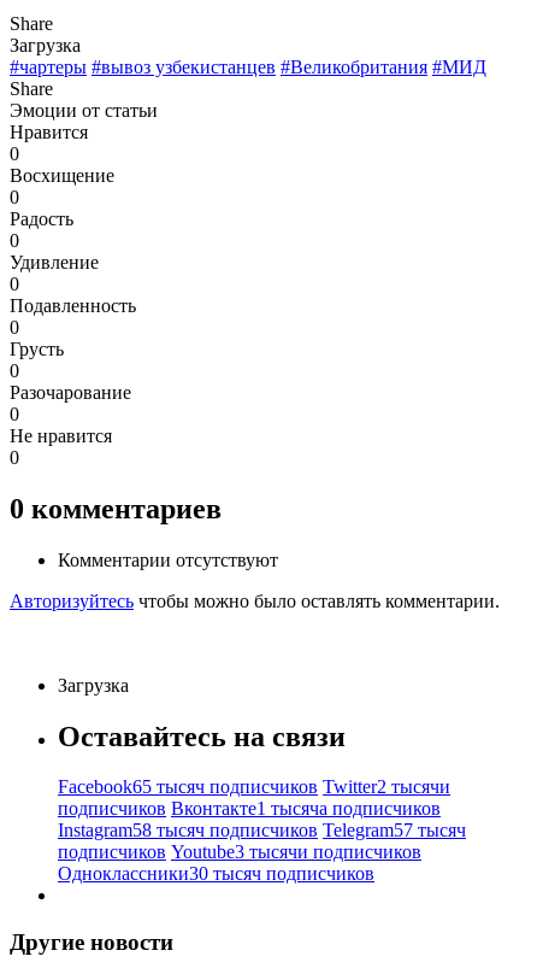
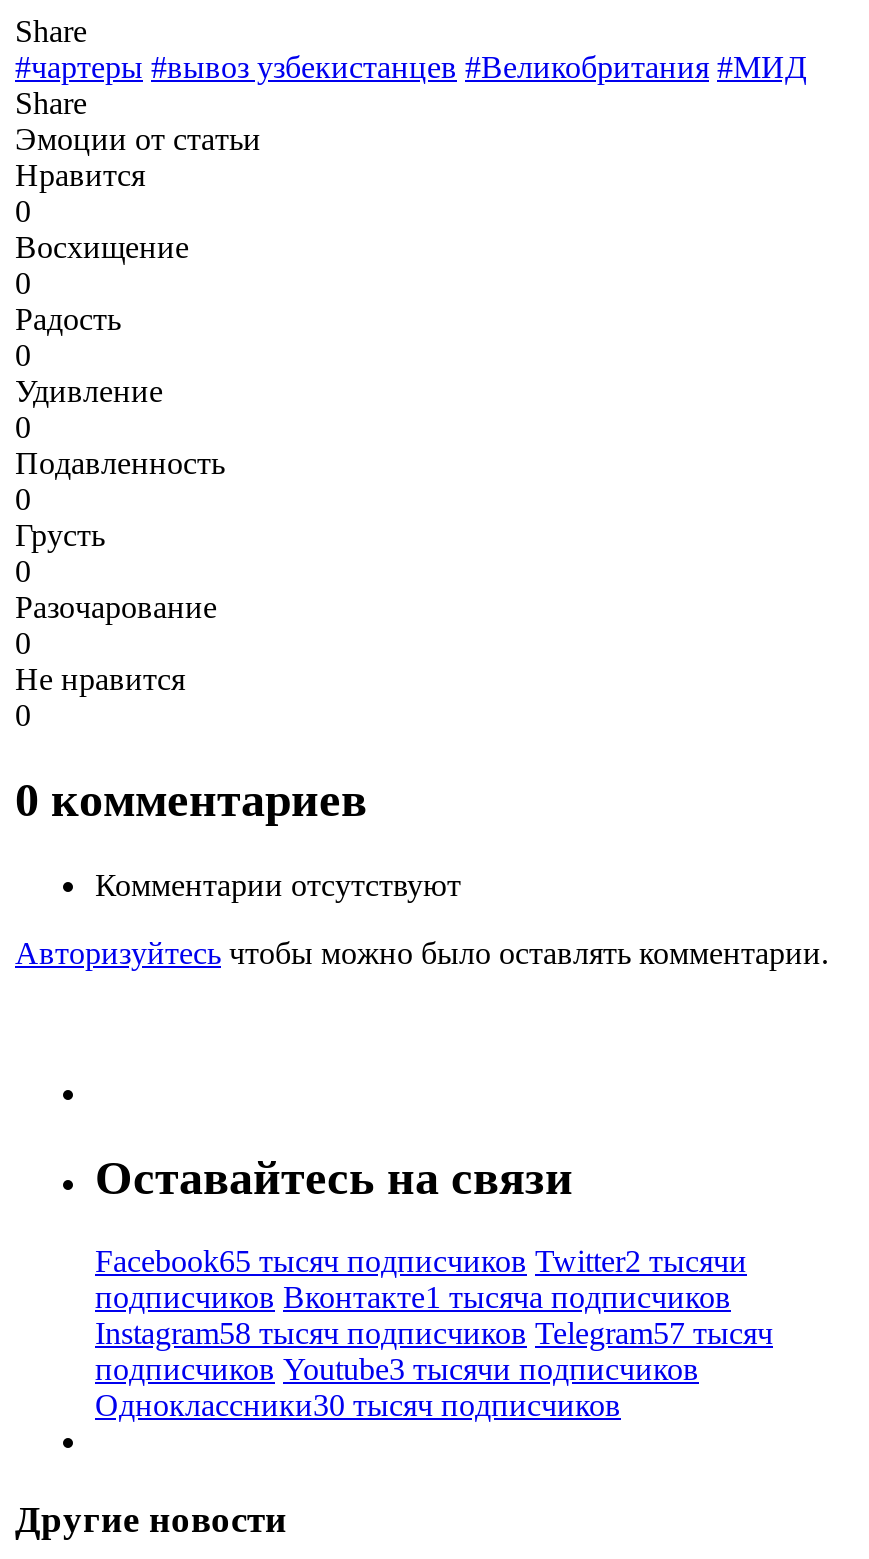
- Загрузка

- Загрузка
